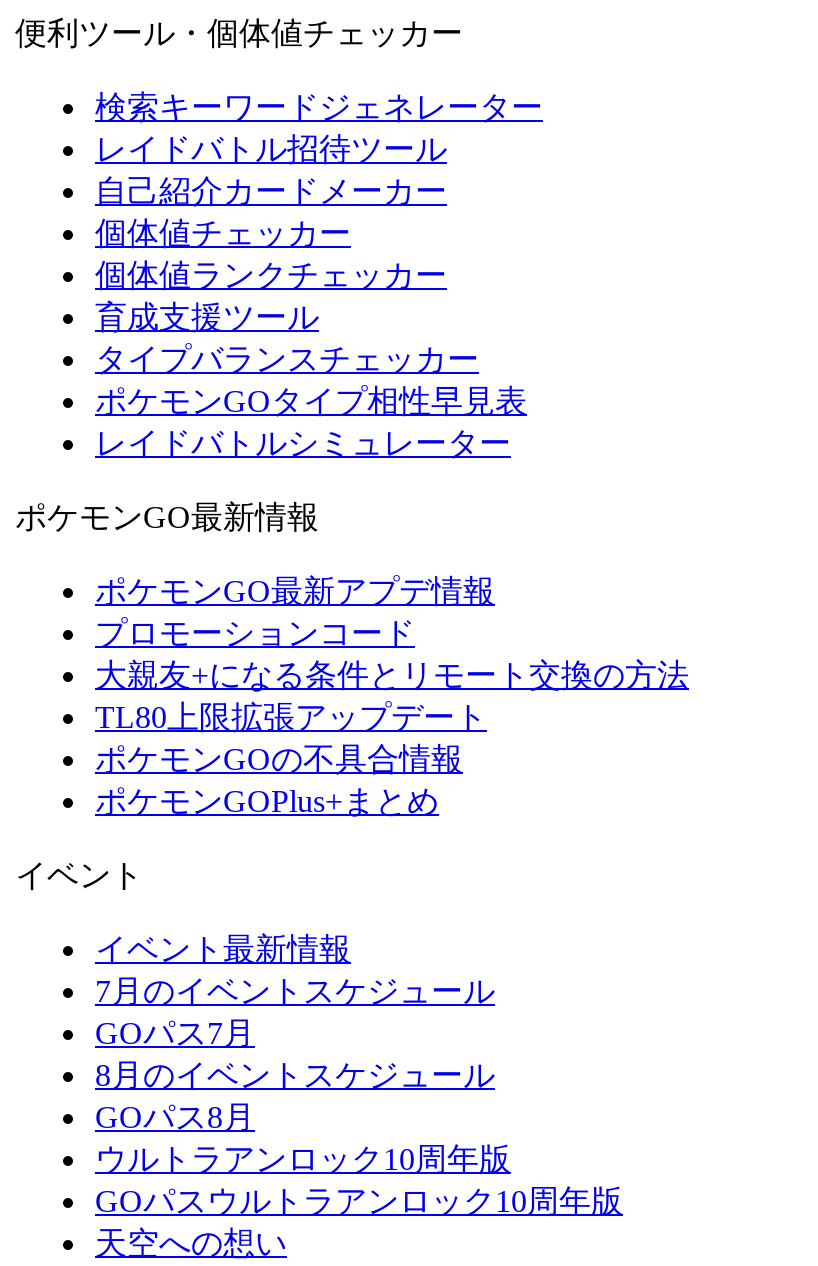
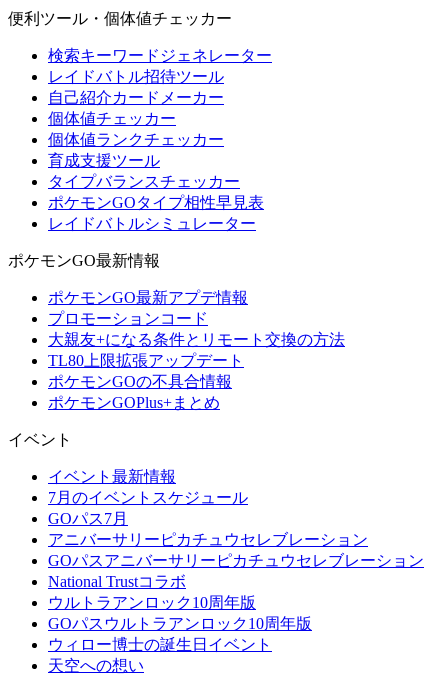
- 8月のイベントスケジュール
- GOパス8月
+ アニバーサリーピカチュウセレブレーション
+ GOパスアニバーサリーピカチュウセレブレーション
+ National Trustコラボ

+ ウィロー博士の誕生日イベント
